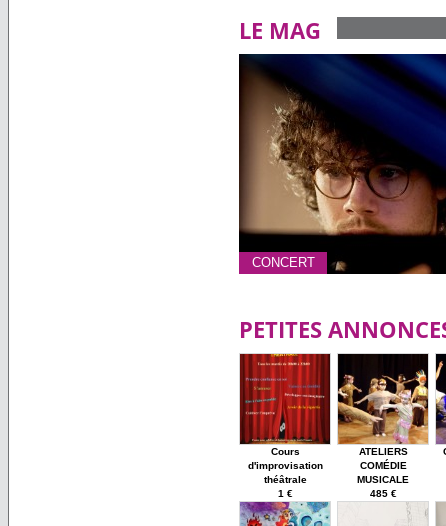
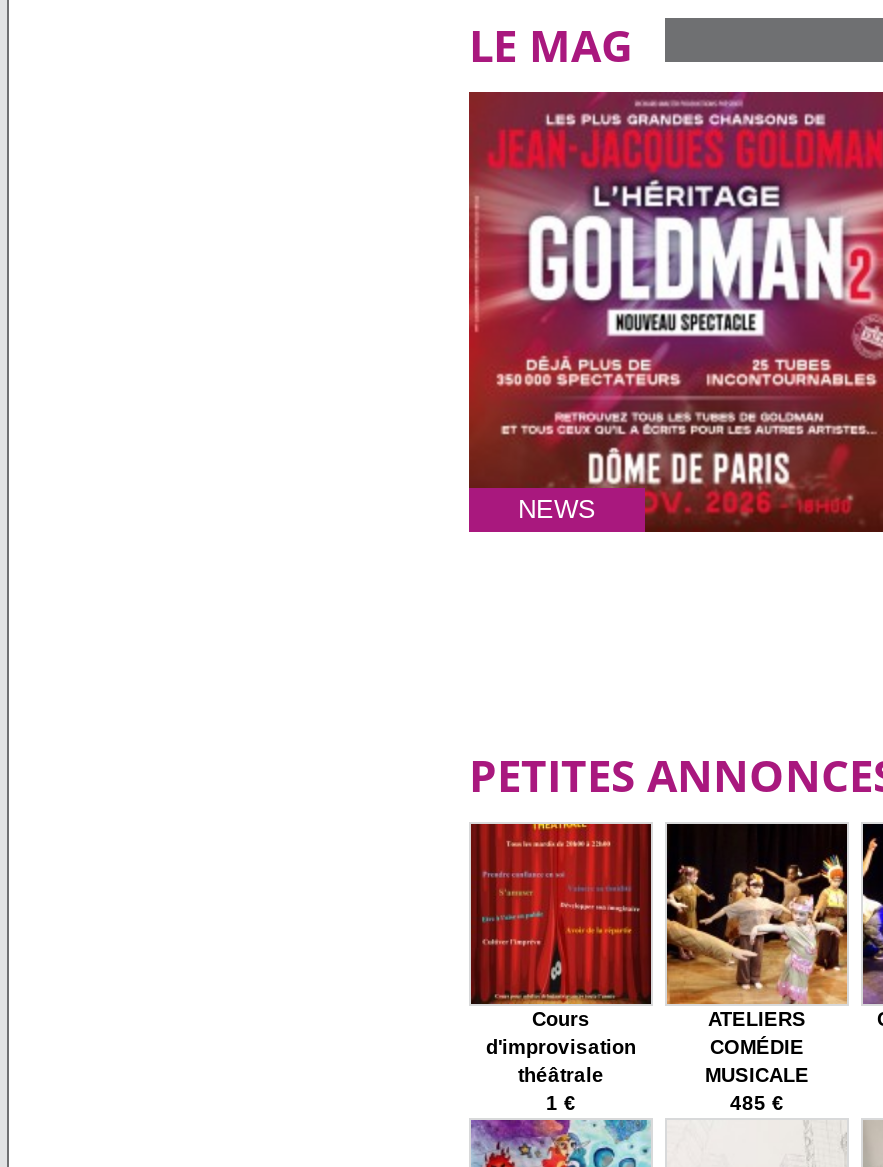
- [image]
- CONCERT
+ [image]
+ NEWS
